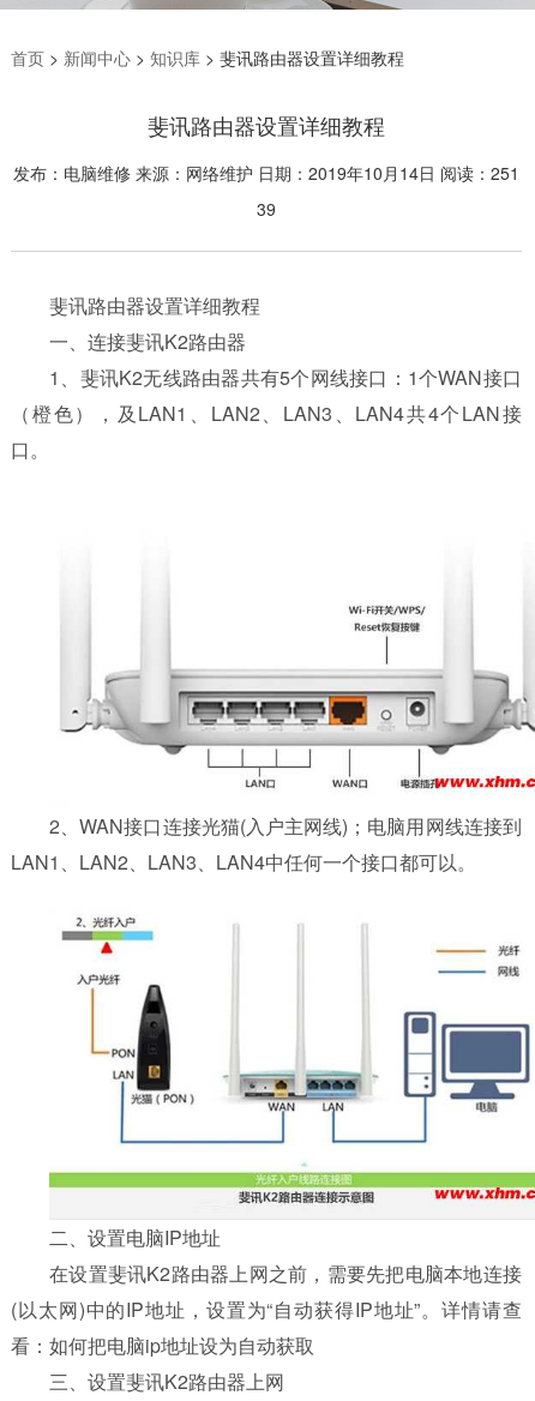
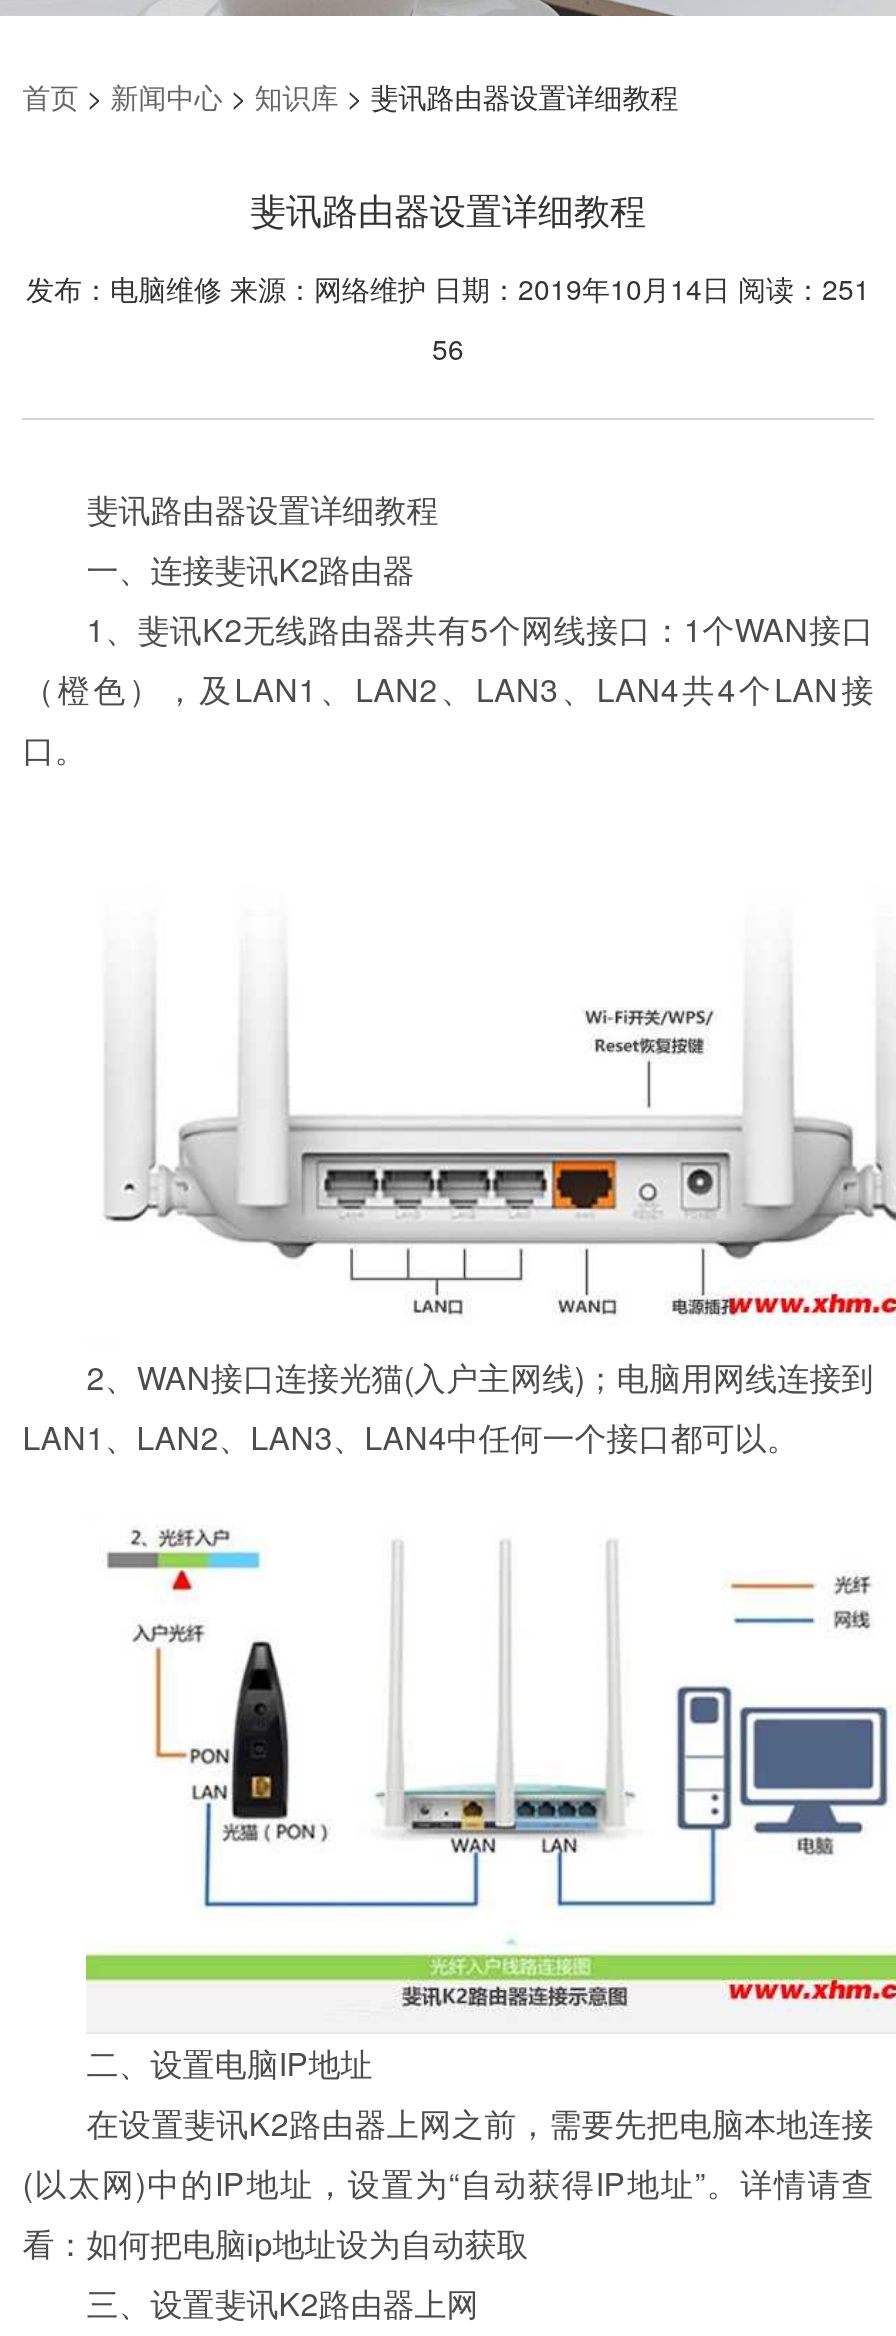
- 39
+ 56
